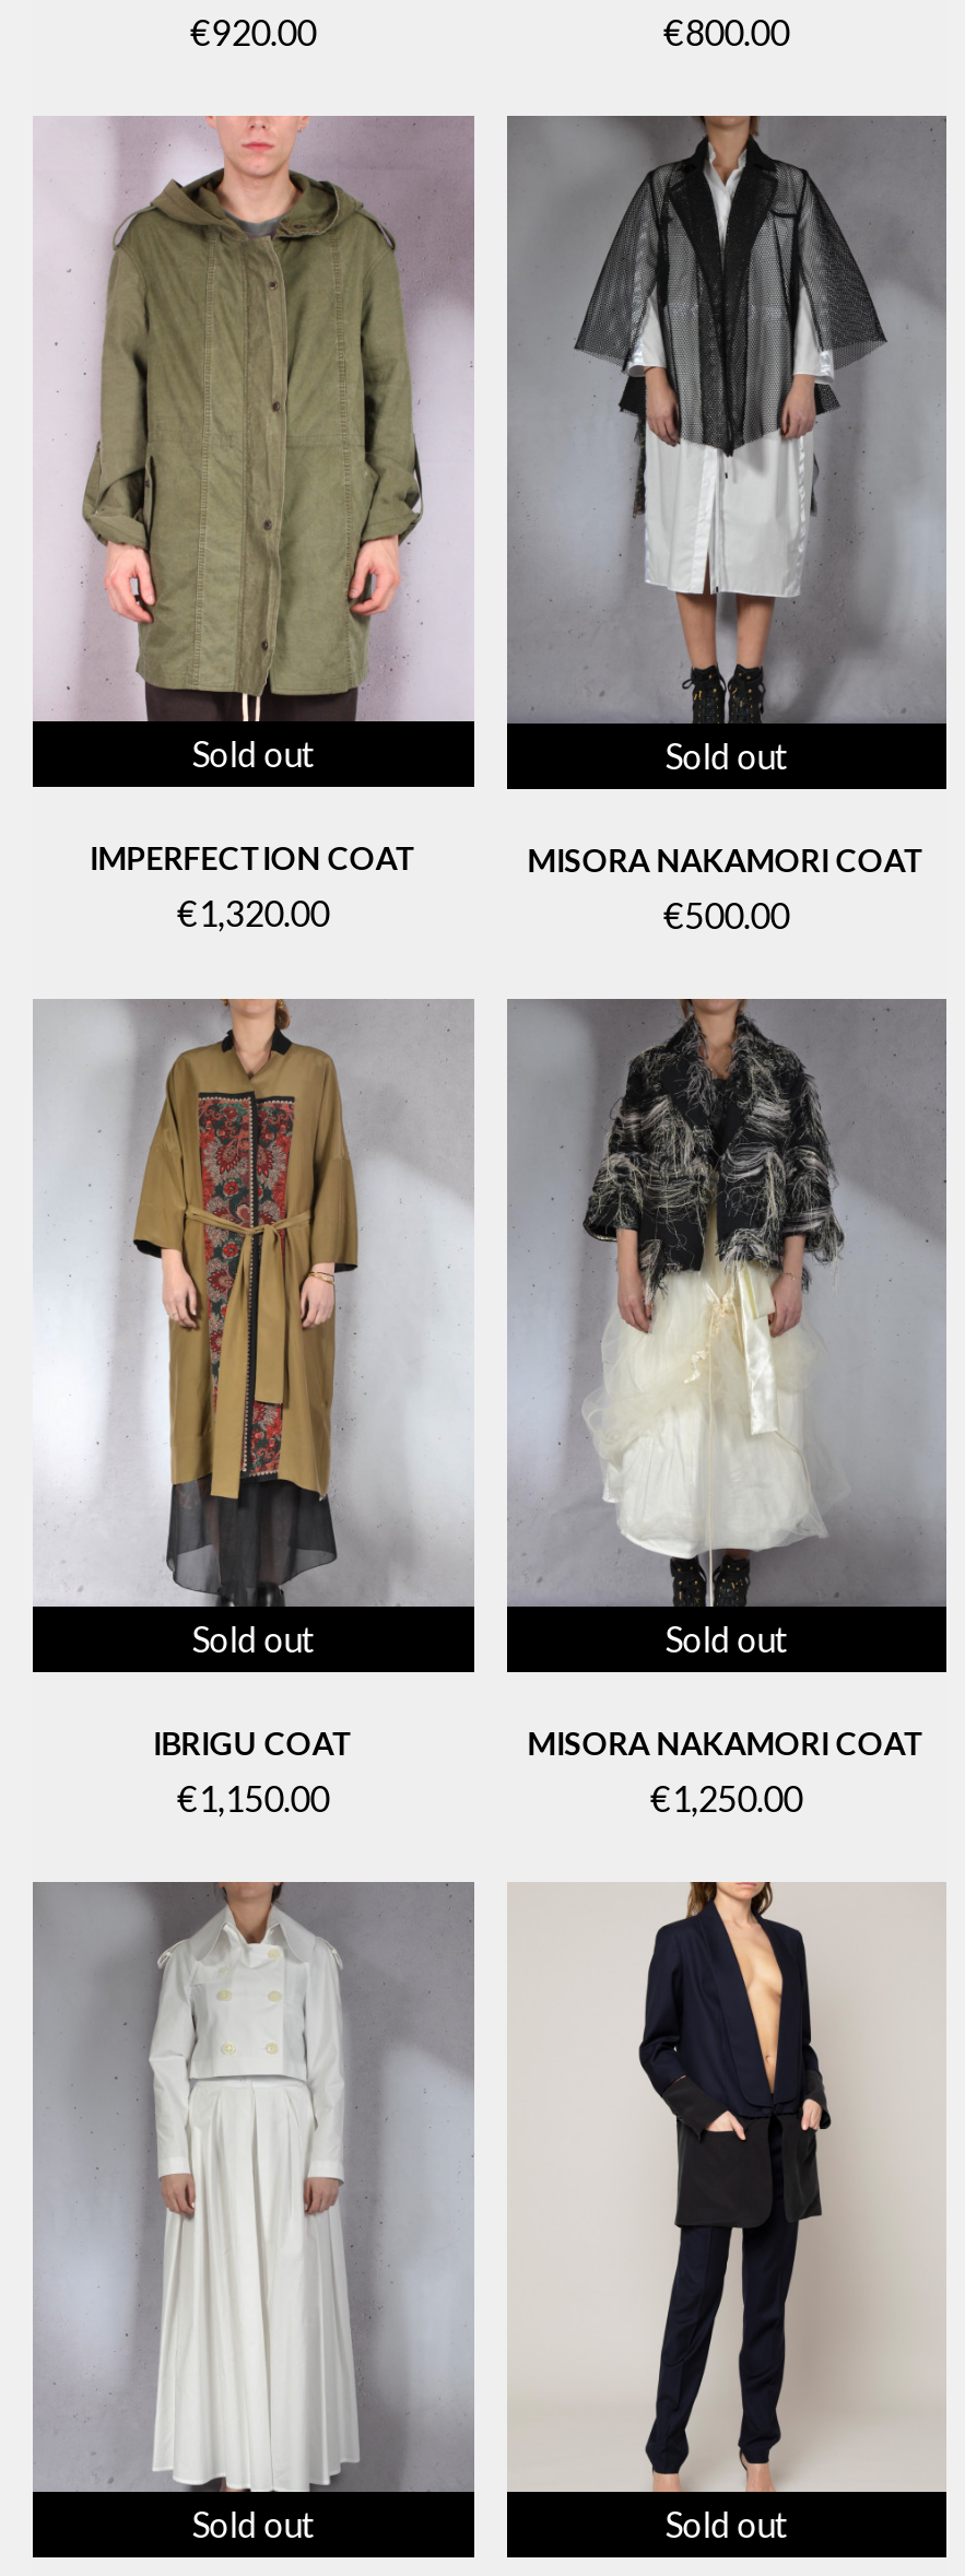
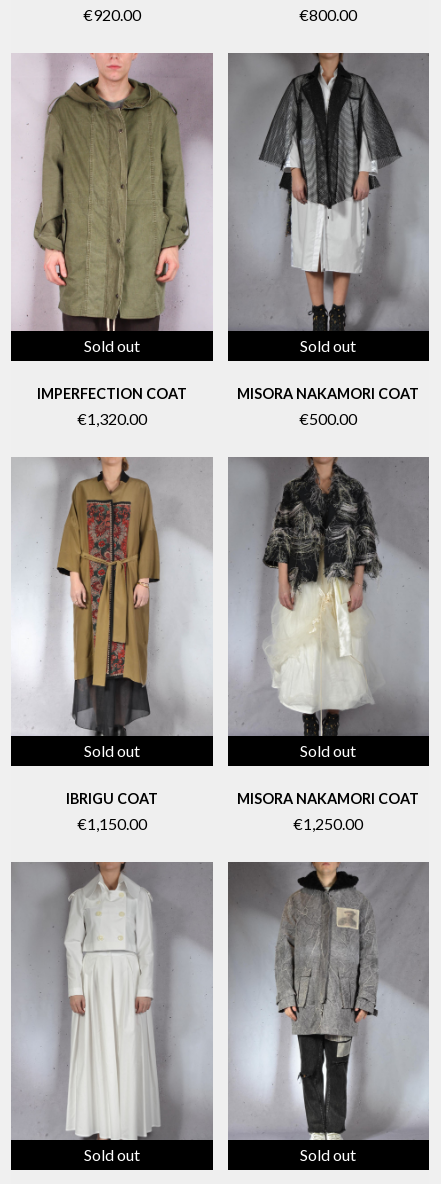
- [image]
+ [image]
